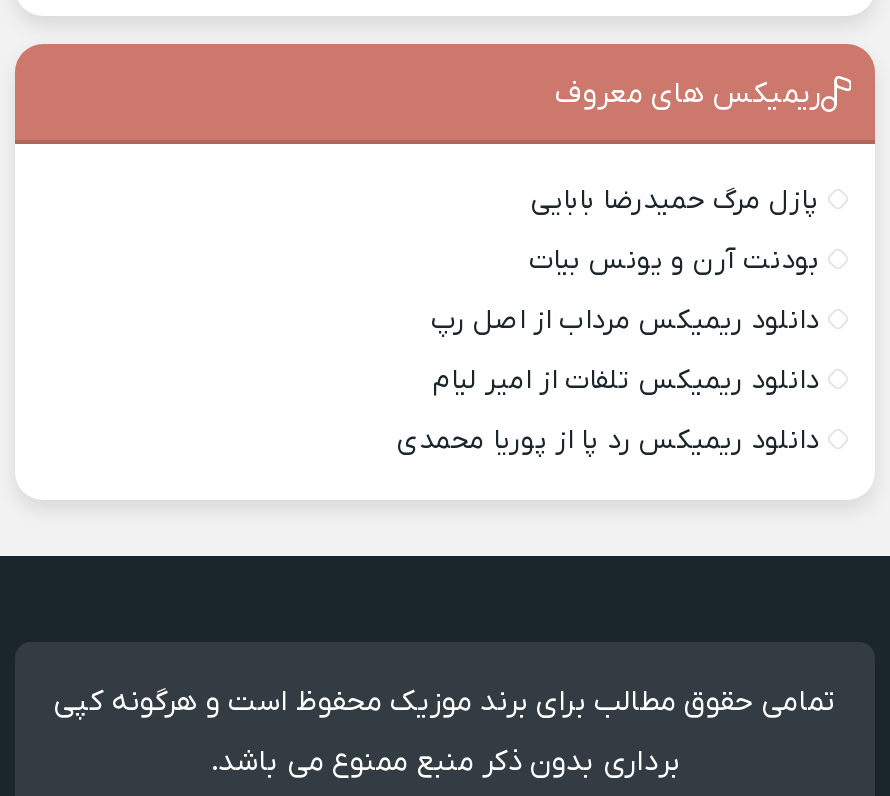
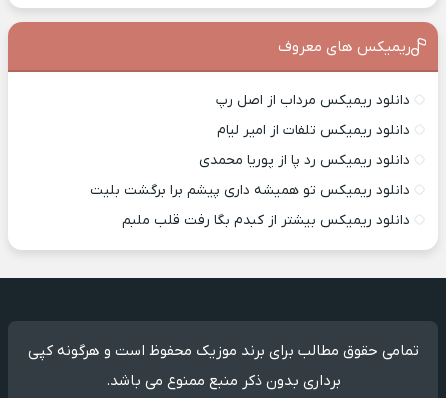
- پازل مرگ حمیدرضا بابایی
- بودنت آرن و یونس بیات

moved up: دانلود ریمیکس مرداب از اصل رپ | دانلود ریمیکس تلفات از امیر لیام | دانلود ریمیکس رد پا از پوریا محمدی

+ دانلود ریمیکس تو همیشه داری پیشم برا برگشت بلیت
+ دانلود ریمیکس بیشتر از کبدم بگا رفت قلب ملبم
